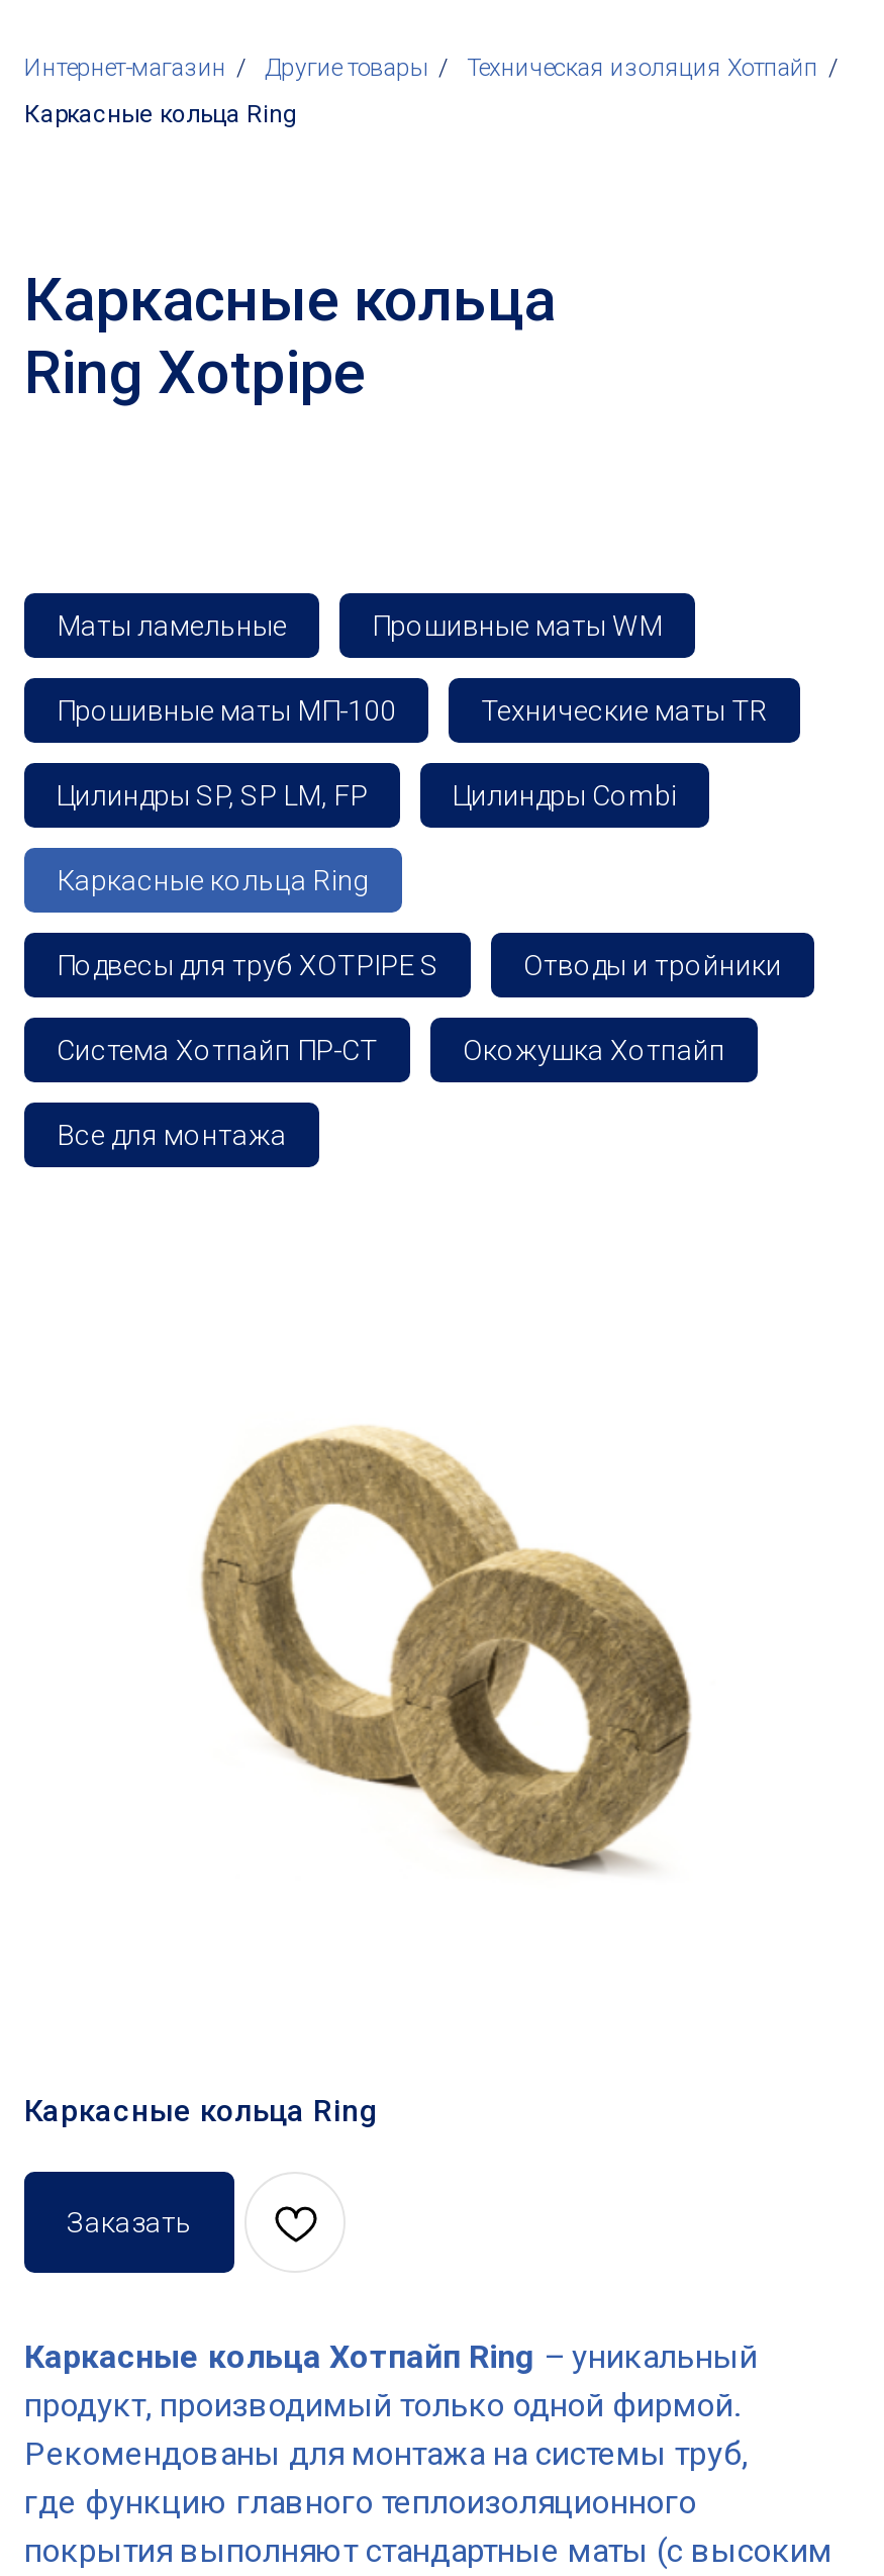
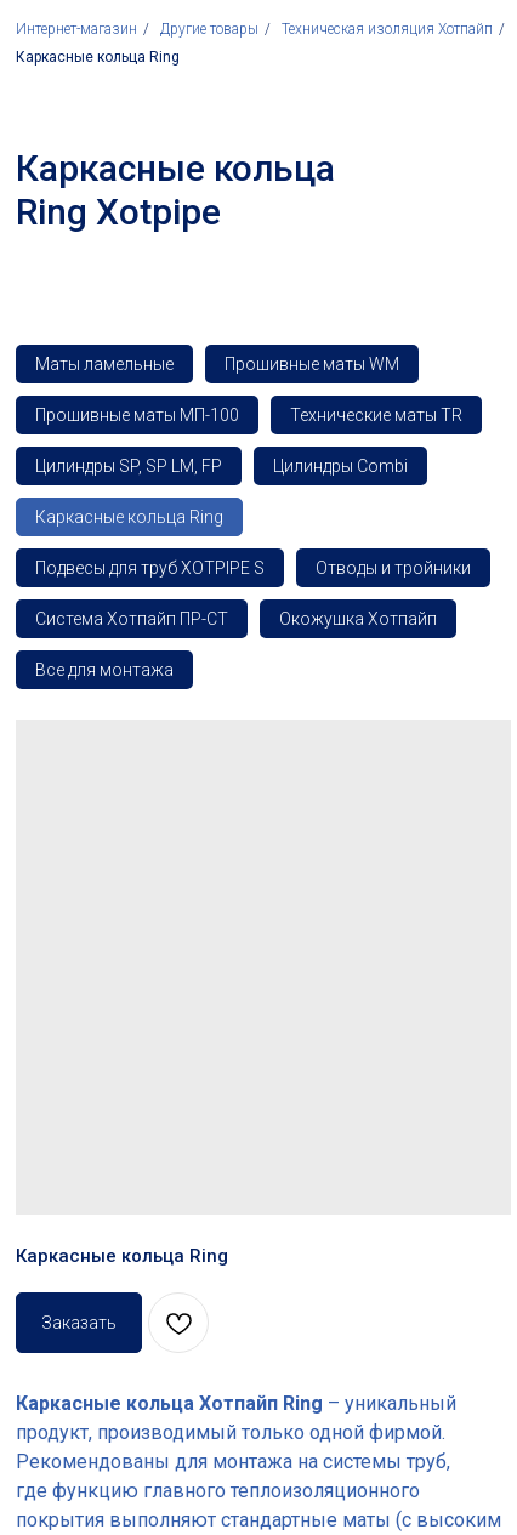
- [image]
